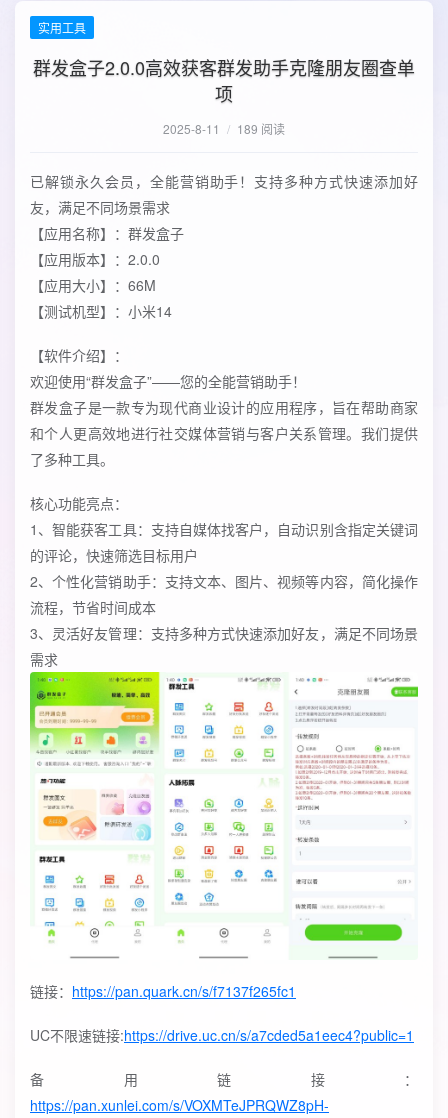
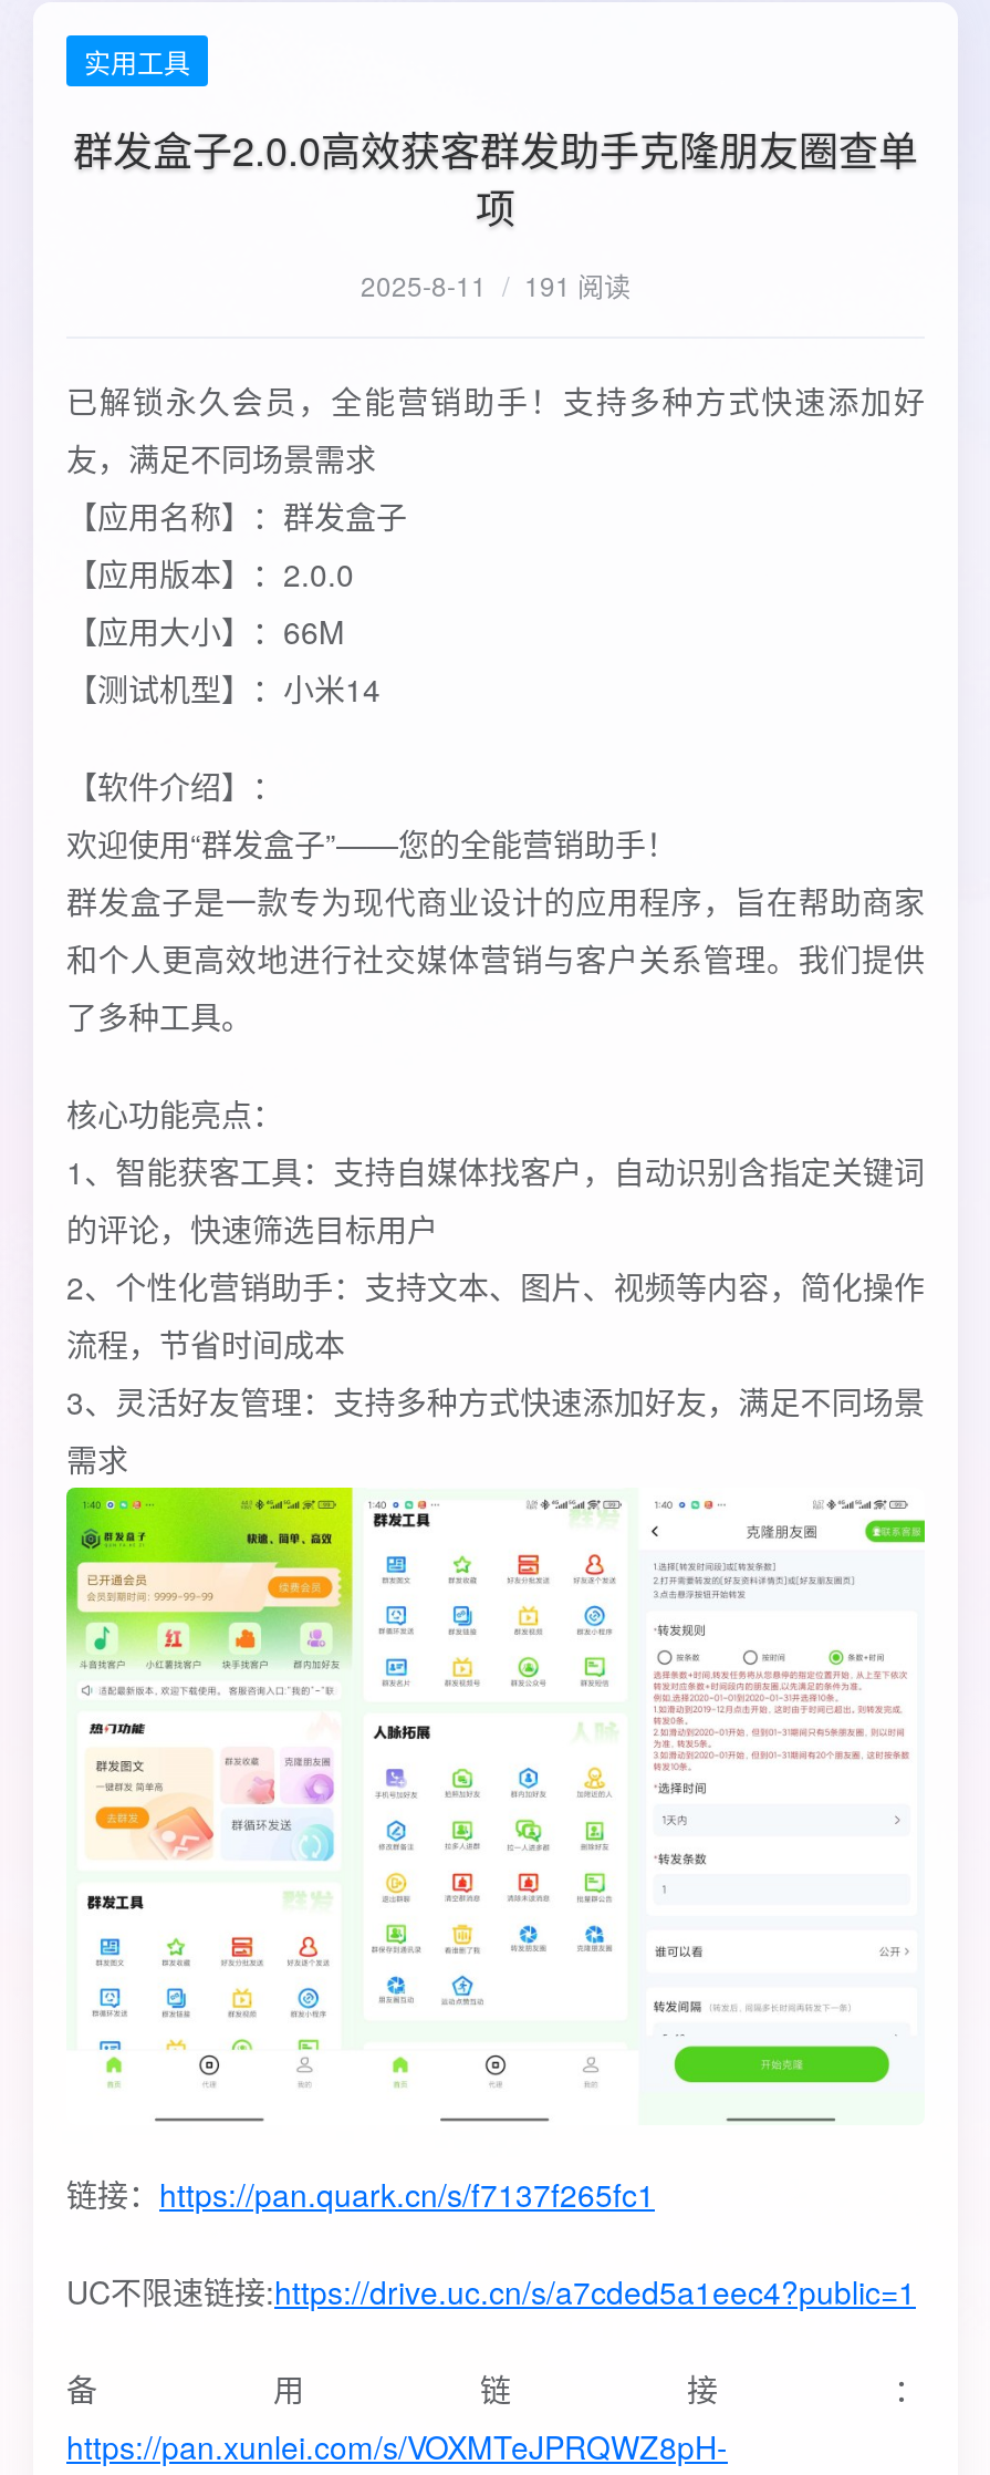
- 2025-8-11 / 189 阅读
+ 2025-8-11 / 191 阅读
